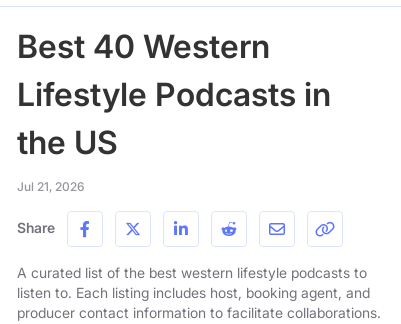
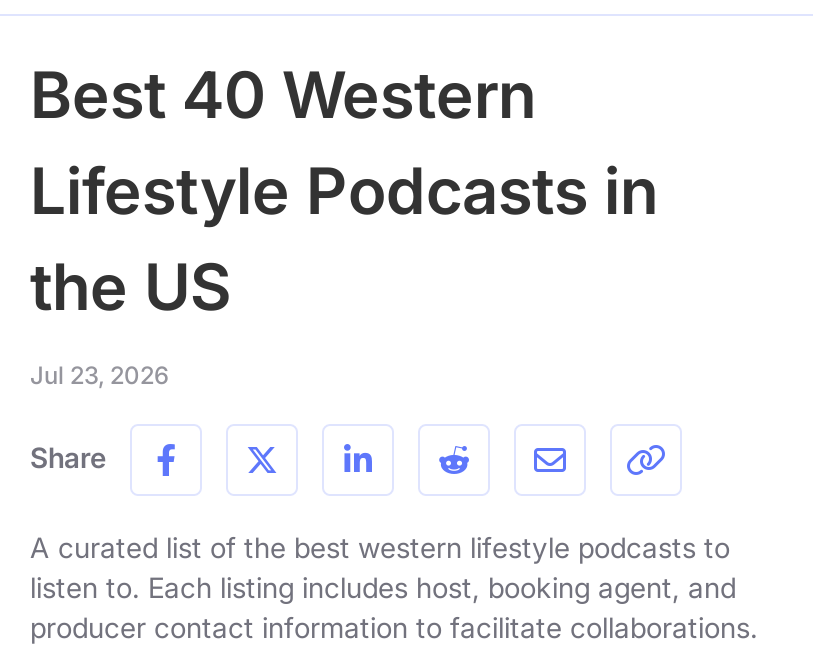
- Jul 21, 2026
+ Jul 23, 2026
